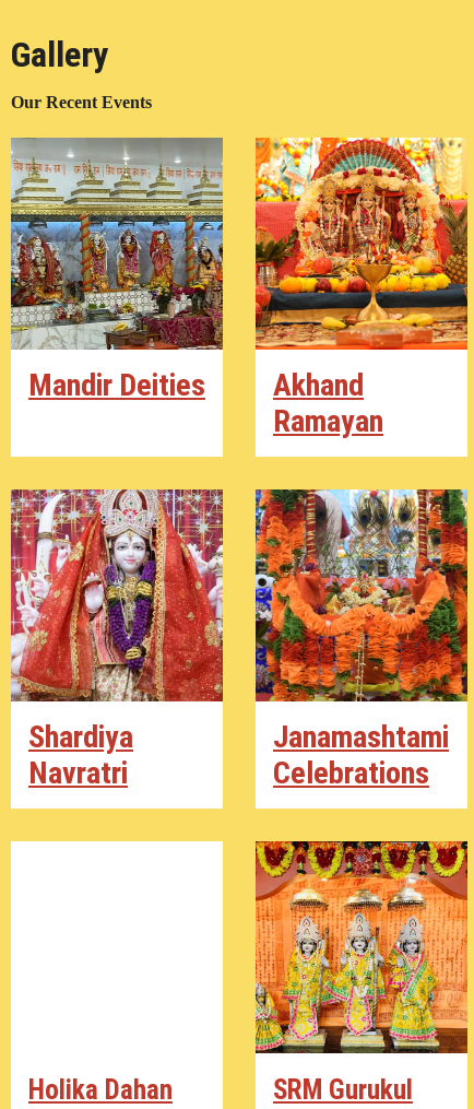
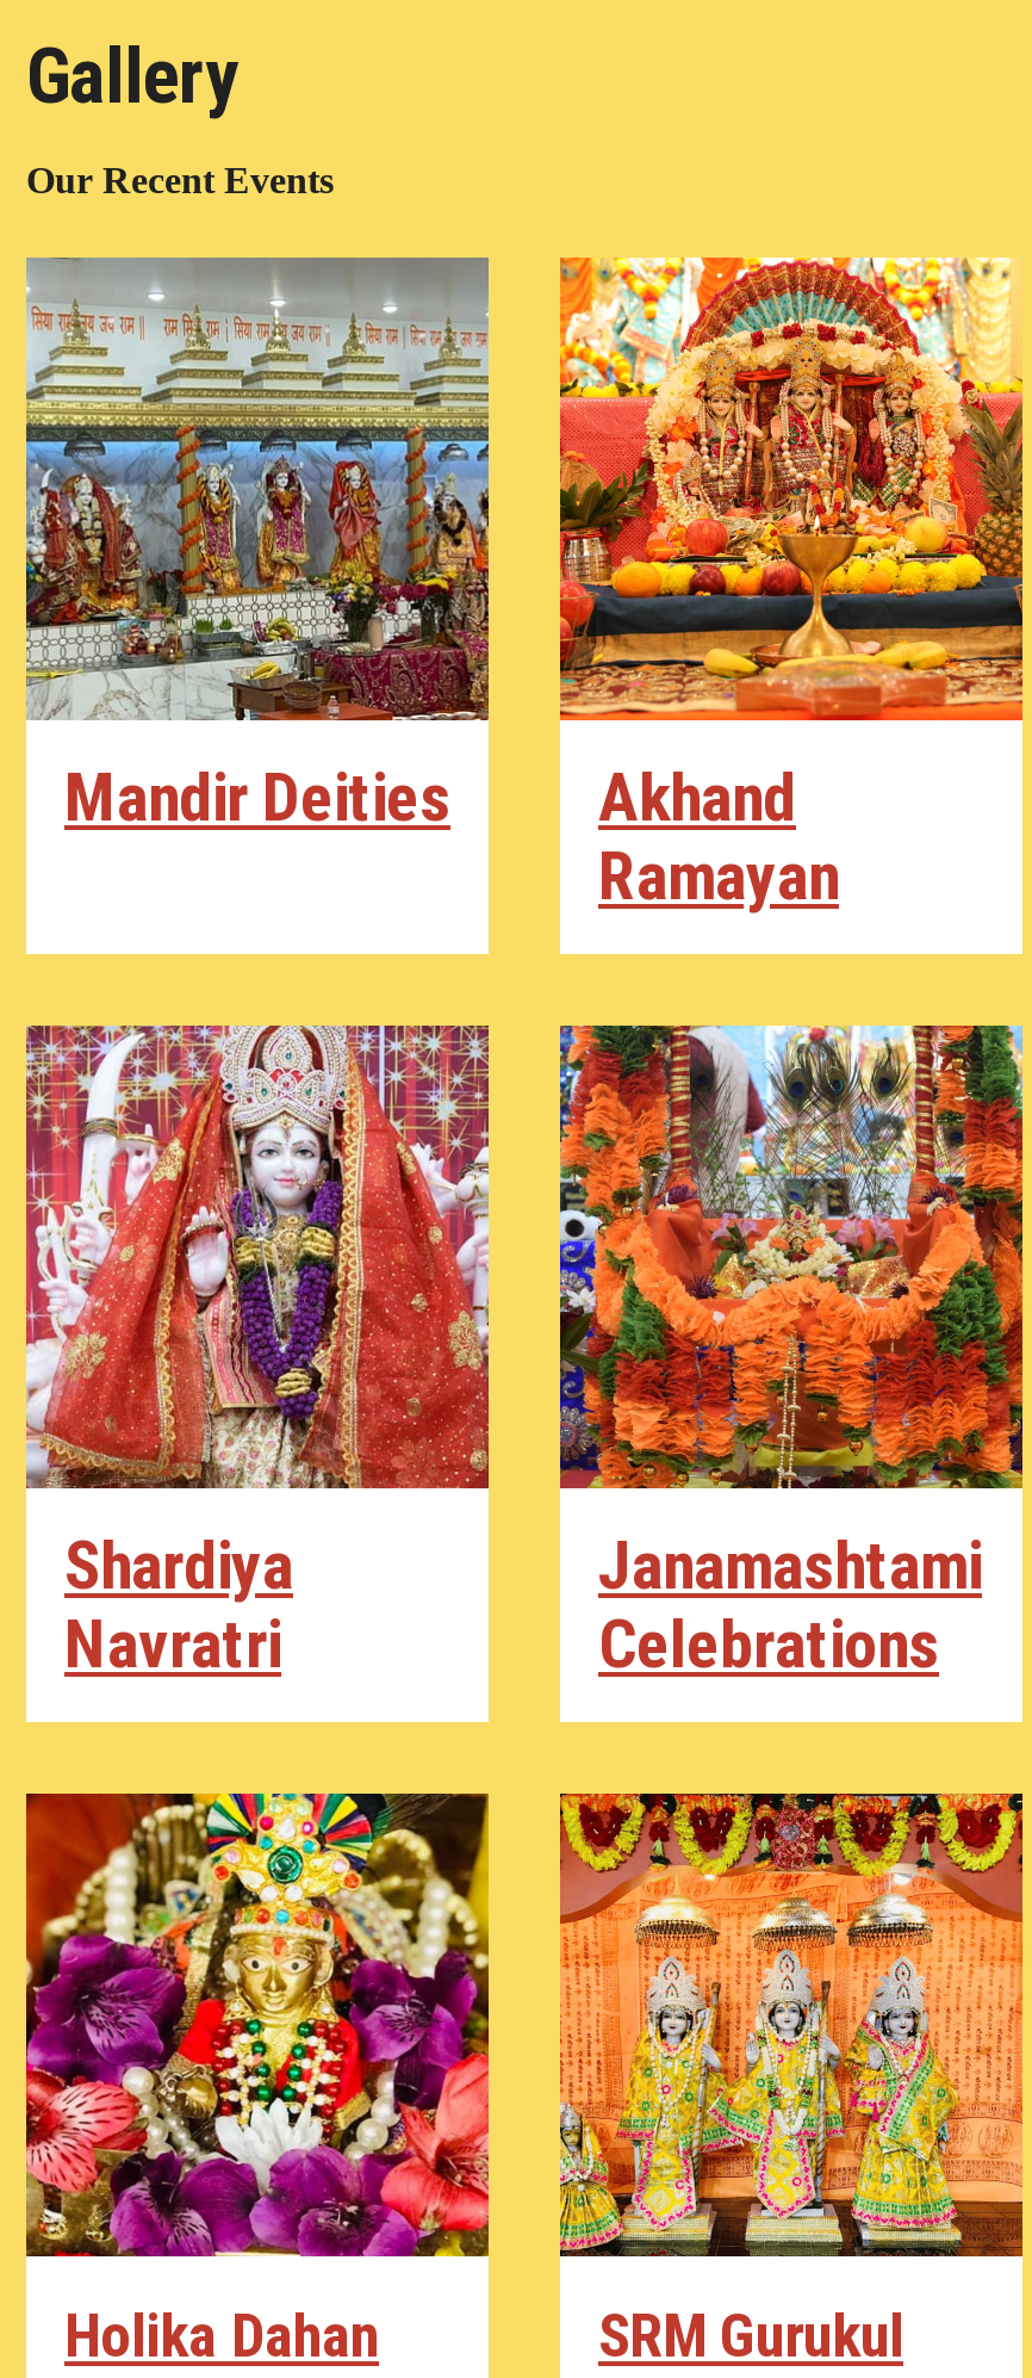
+ [image]
